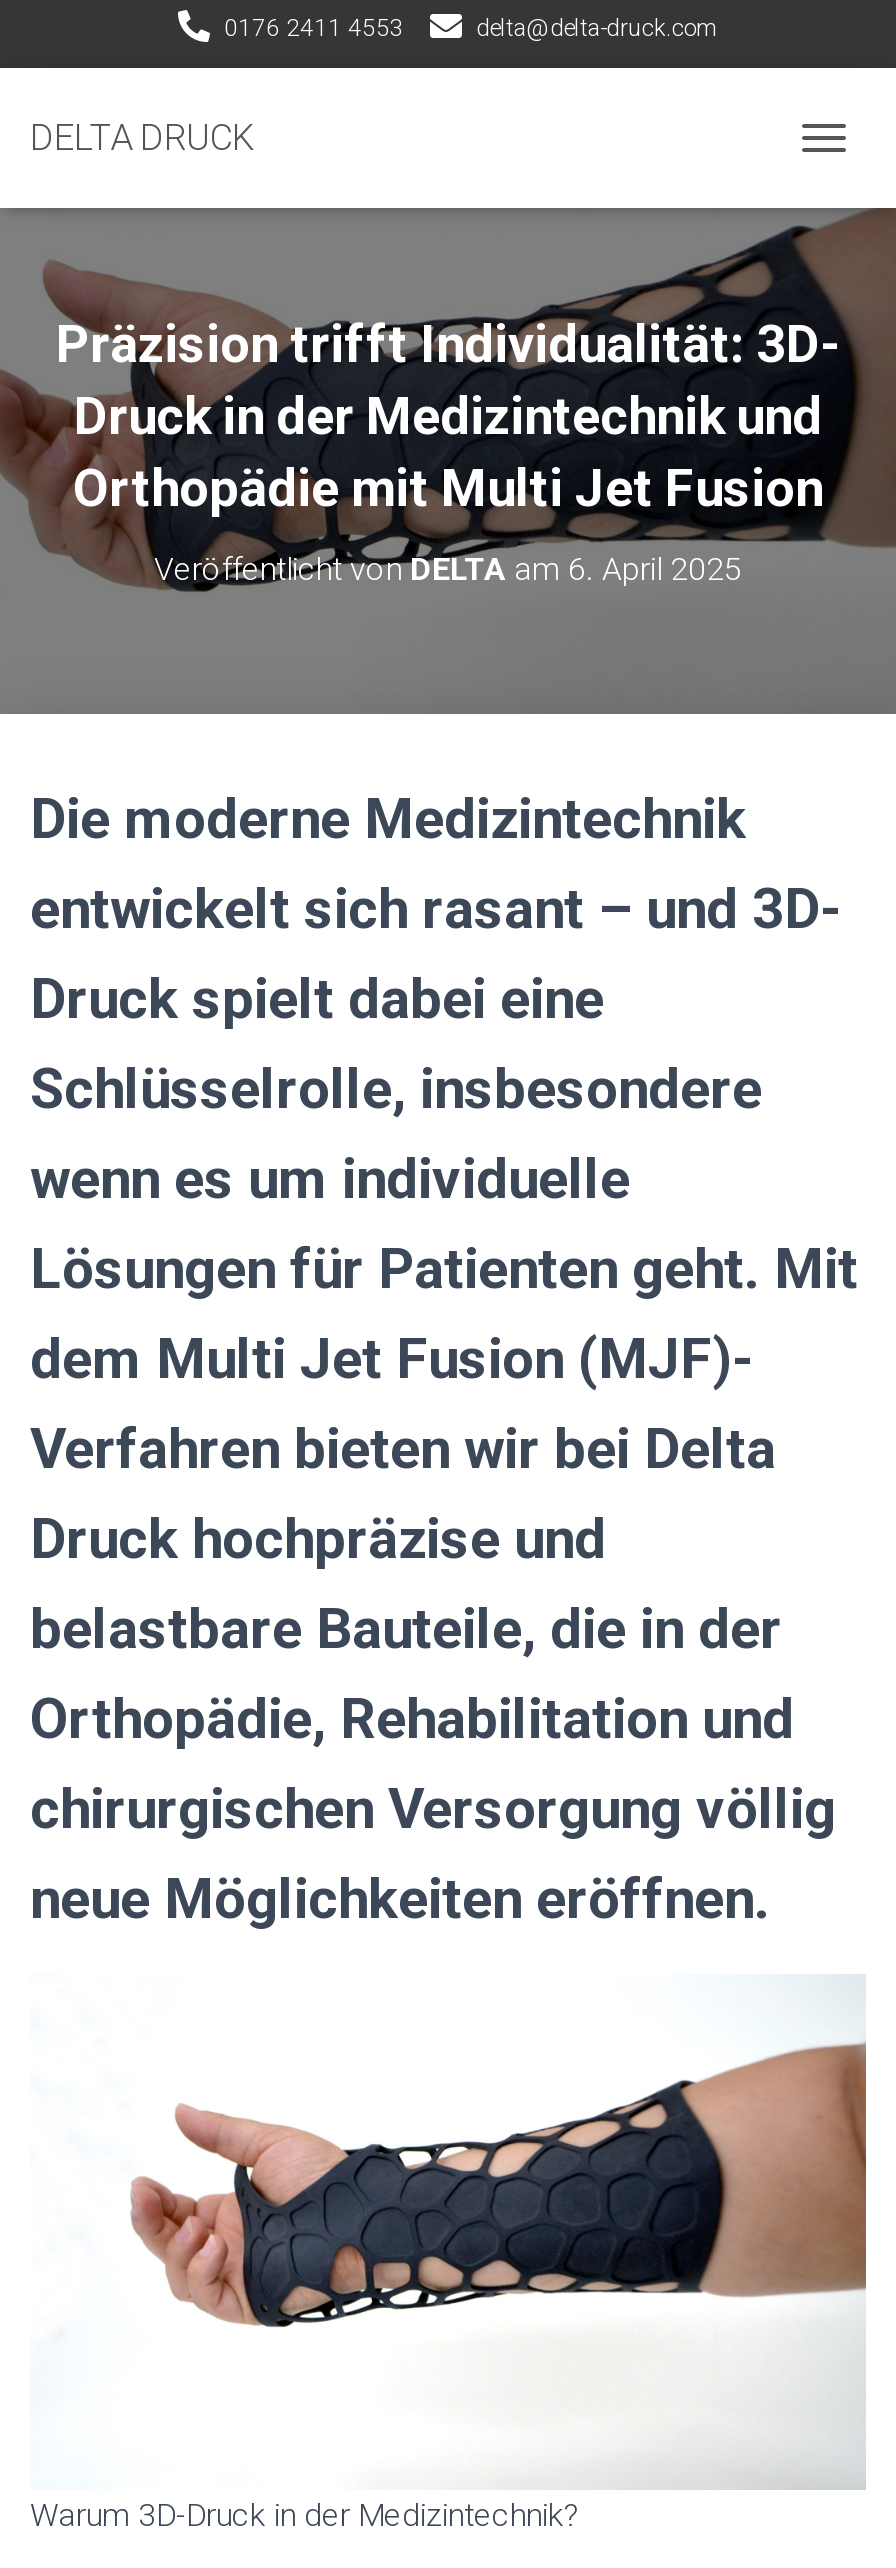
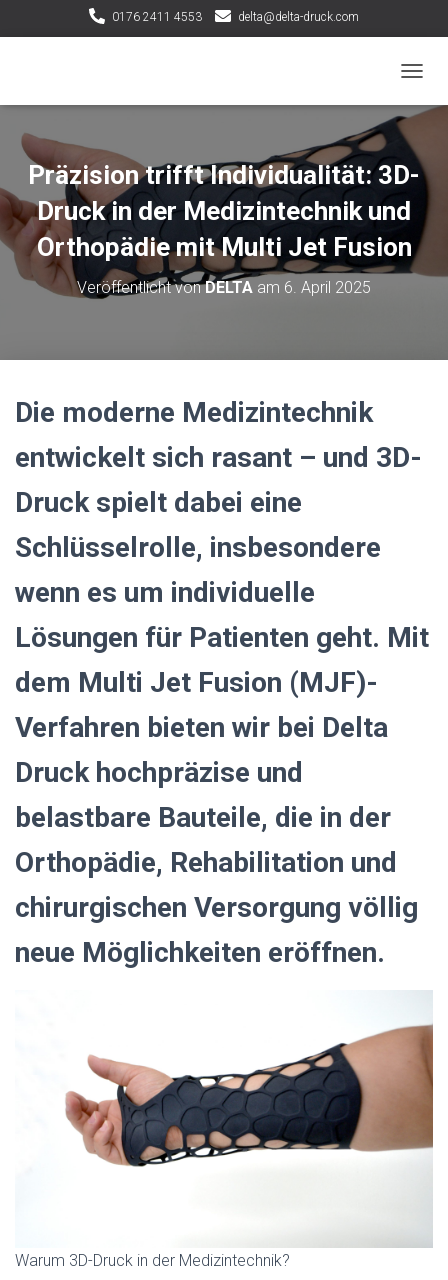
- DELTA DRUCK
